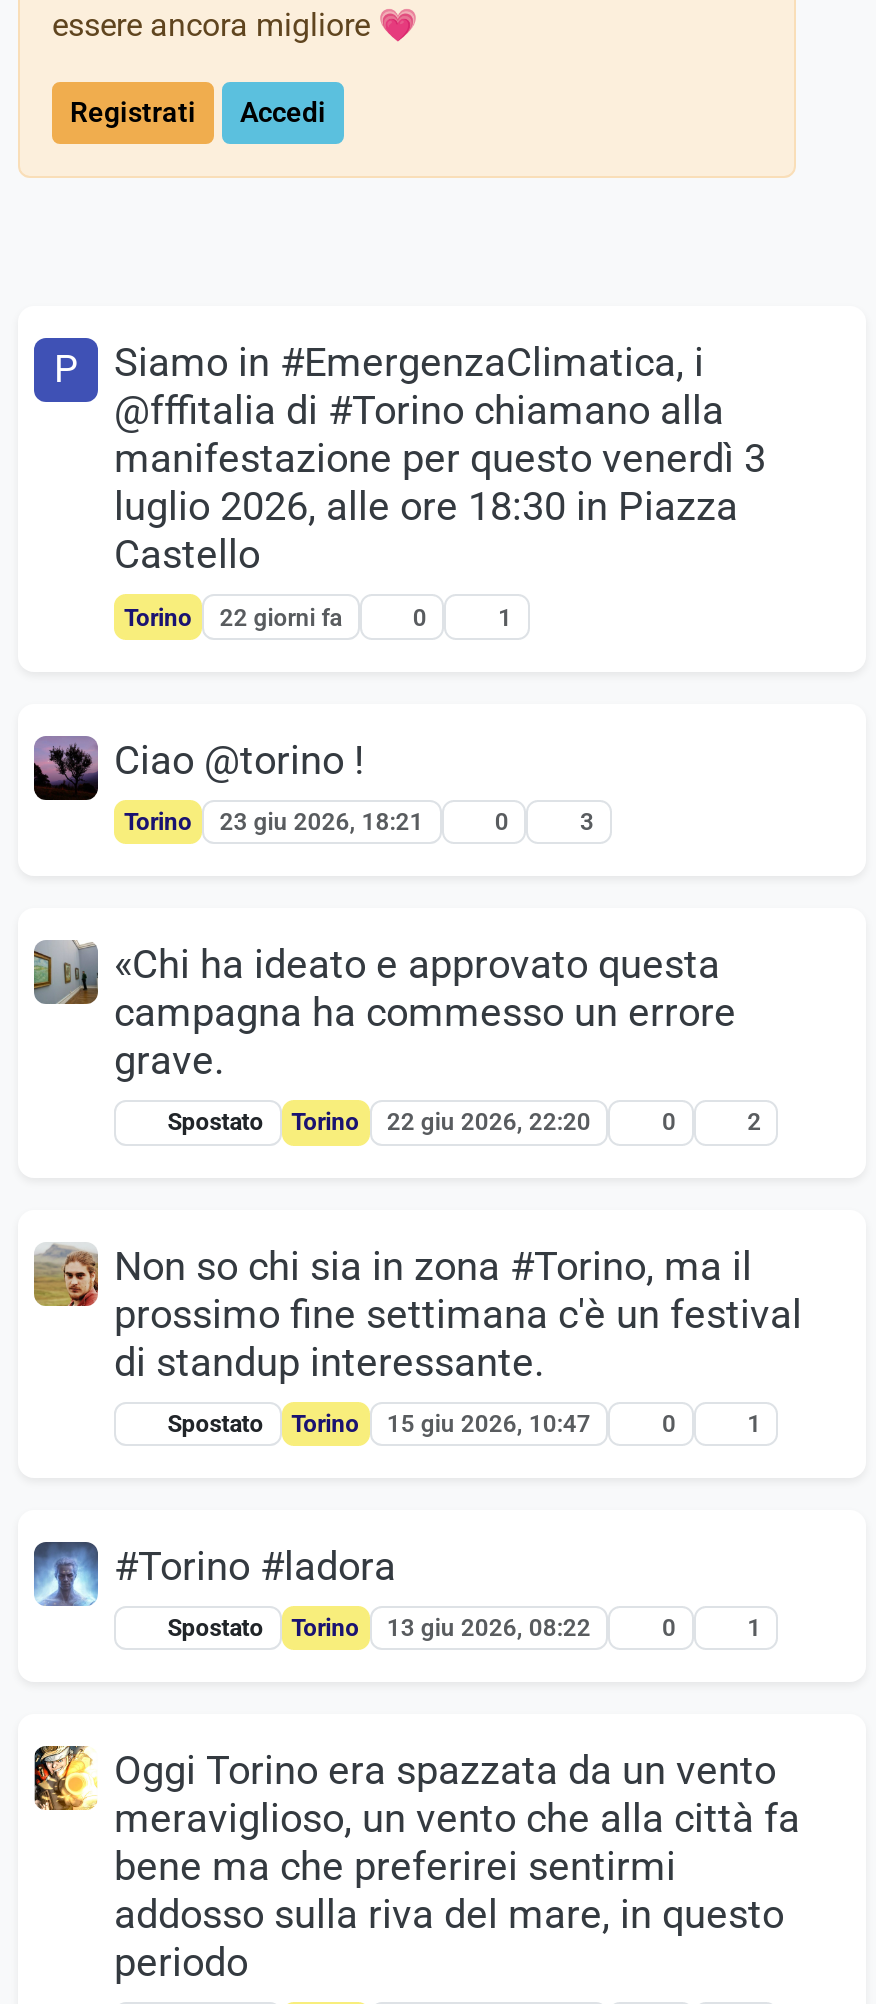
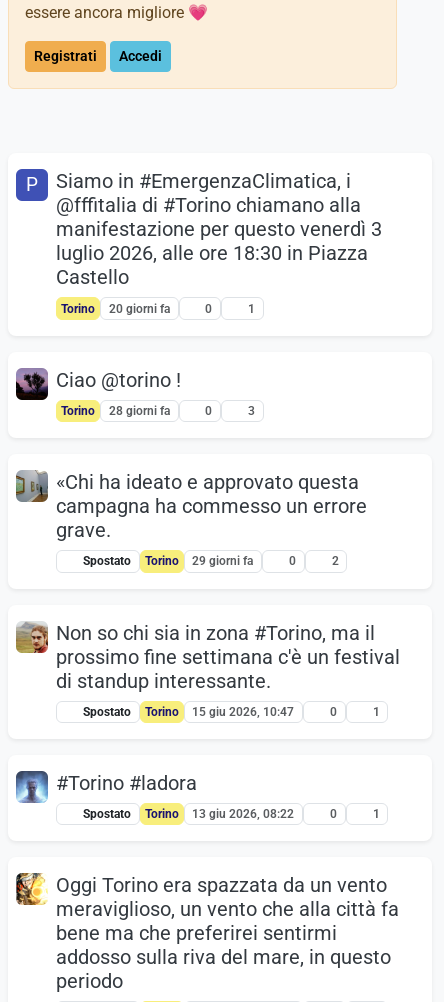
- Torino 22 giorni fa
+ Torino 20 giorni fa

- Torino 23 giu 2026, 18:21
+ Torino 28 giorni fa

- Spostato Torino 22 giu 2026, 22:20
+ Spostato Torino 29 giorni fa
